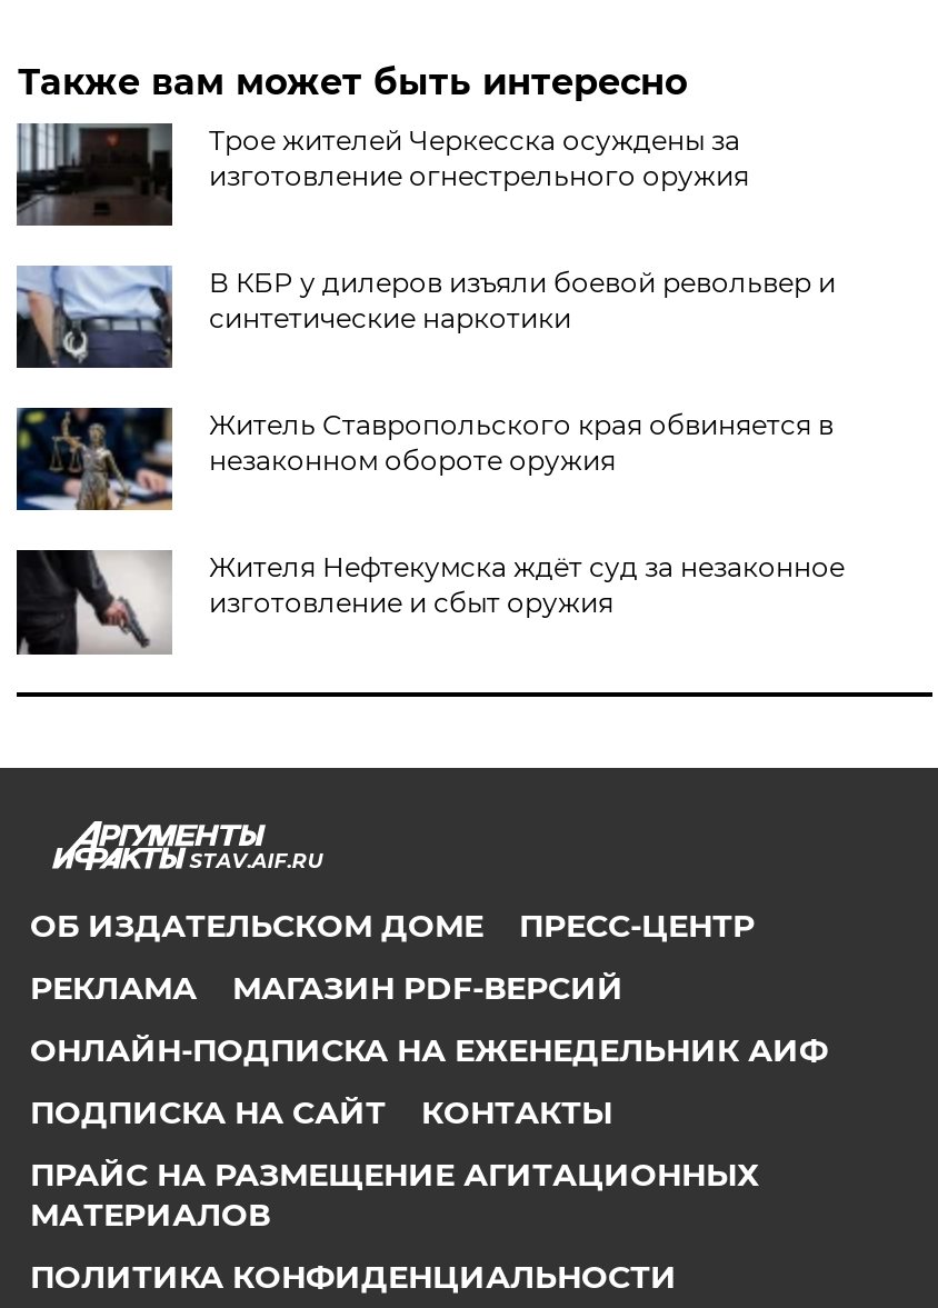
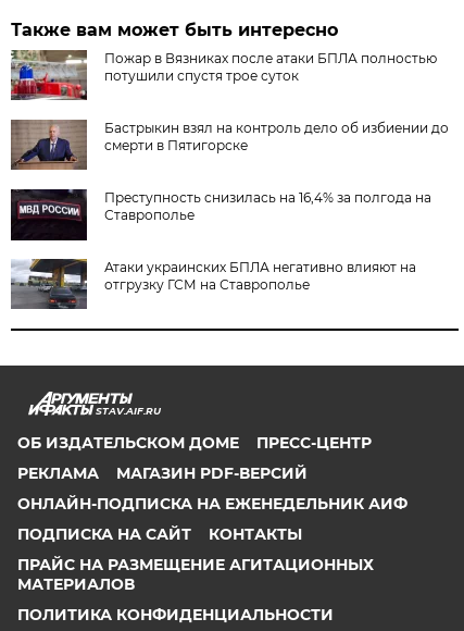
- [image]
- Трое жителей Черкесска осуждены за
- изготовление огнестрельного оружия
+ [image]
+ Пожар в Вязниках после атаки БПЛА полностью
+ потушили спустя трое суток

- [image]
- В КБР у дилеров изъяли боевой револьвер и
- синтетические наркотики
+ [image]
+ Бастрыкин взял на контроль дело об избиении до
+ смерти в Пятигорске

- [image]
- Житель Ставропольского края обвиняется в
- незаконном обороте оружия
+ [image]
+ Преступность снизилась на 16,4% за полгода на
+ Ставрополье

- [image]
- Жителя Нефтекумска ждёт суд за незаконное
- изготовление и сбыт оружия
+ [image]
+ Атаки украинских БПЛА негативно влияют на
+ отгрузку ГСМ на Ставрополье
